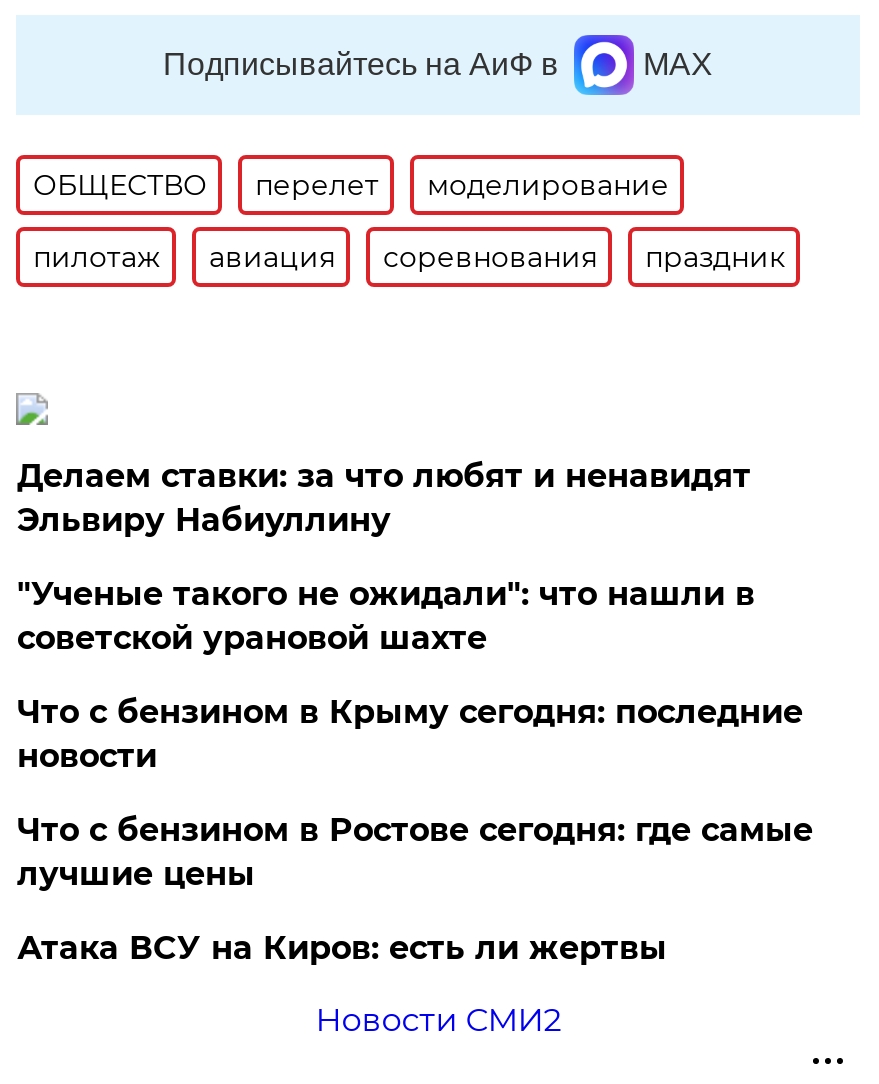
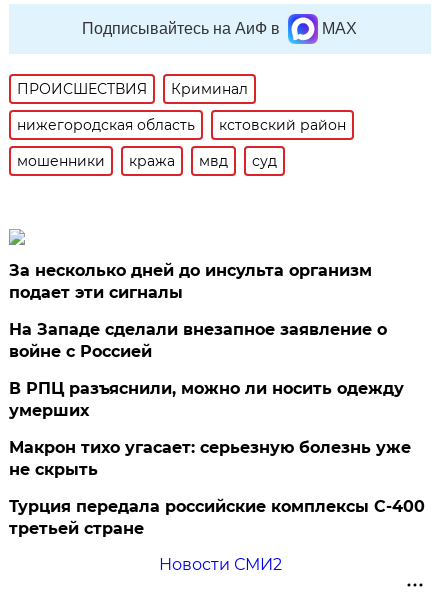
- ОБЩЕСТВО
- перелет
- моделирование
- пилотаж
- авиация
- соревнования
- праздник
+ ПРОИСШЕСТВИЯ
+ Криминал
+ нижегородская область
+ кстовский район
+ мошенники
+ кража
+ мвд
+ суд

- Делаем ставки: за что любят и ненавидят
- Эльвиру Набиуллину
- "Ученые такого не ожидали": что нашли в
- советской урановой шахте
- Что с бензином в Крыму сегодня: последние
- новости
- Что с бензином в Ростове сегодня: где самые
- лучшие цены
- Атака ВСУ на Киров: есть ли жертвы
+ За несколько дней до инсульта организм
+ подает эти сигналы
+ На Западе сделали внезапное заявление о
+ войне с Россией
+ В РПЦ разъяснили, можно ли носить одежду
+ умерших
+ Макрон тихо угасает: серьезную болезнь уже
+ не скрыть
+ Турция передала российские комплексы С-400
+ третьей стране
